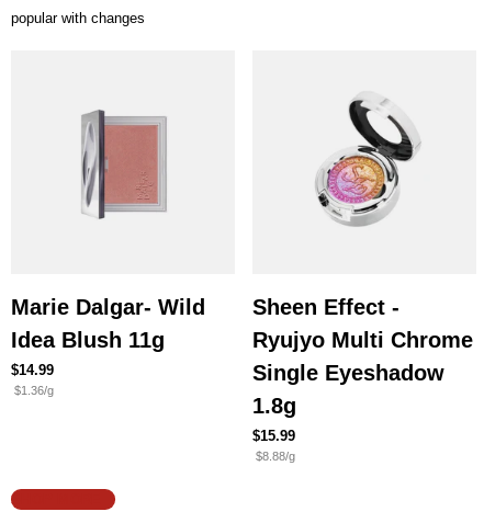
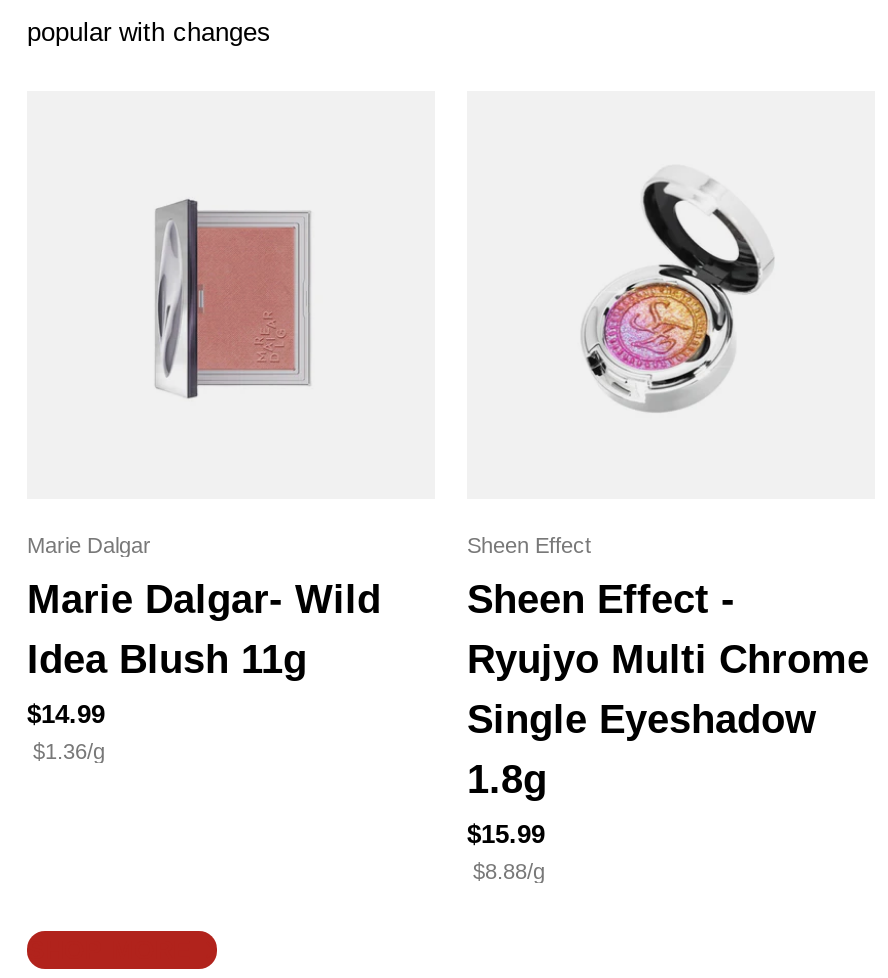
+ Marie Dalgar

+ Sheen Effect
